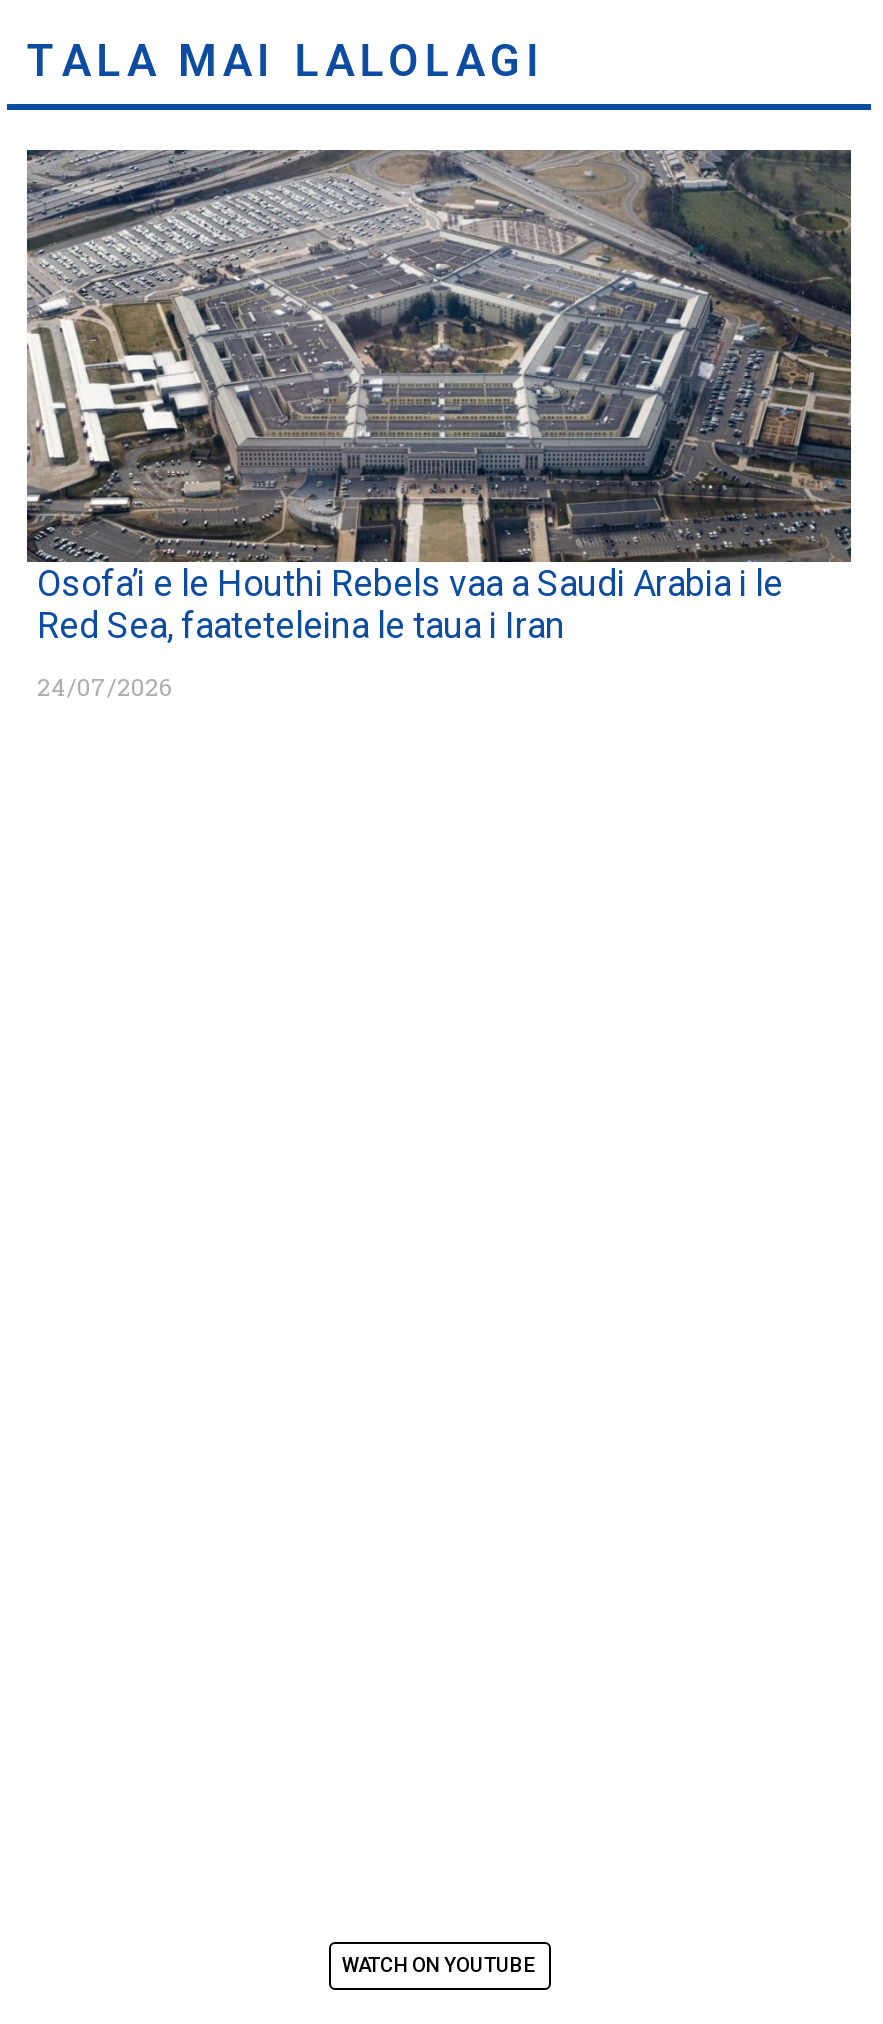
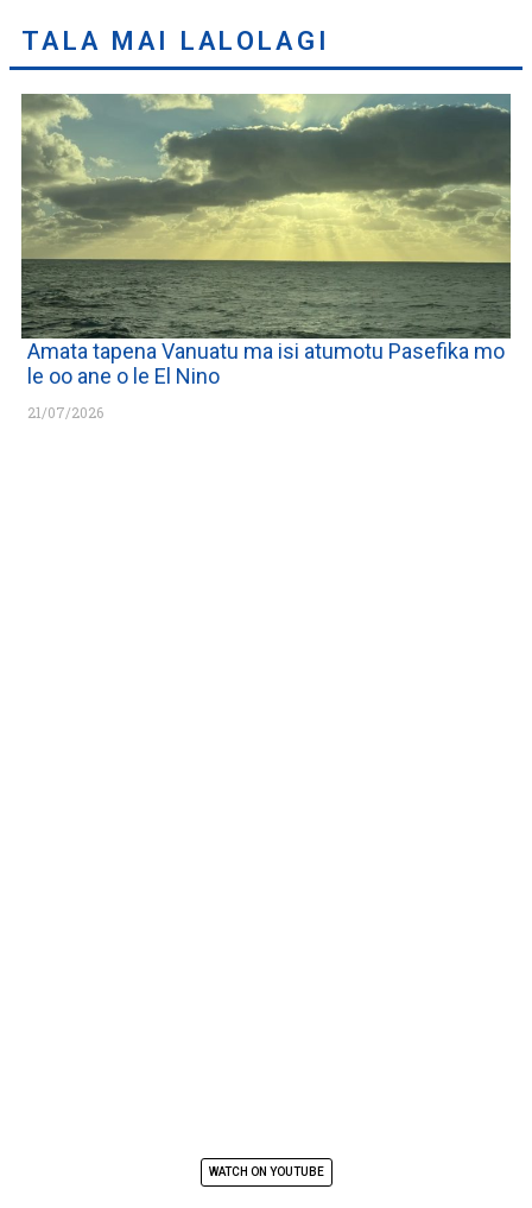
- [image]
- Osofa’i e le Houthi Rebels vaa a Saudi Arabia i le
- Red Sea, faateteleina le taua i Iran
+ [image]
+ Amata tapena Vanuatu ma isi atumotu Pasefika mo
+ le oo ane o le El Nino

- 24/07/2026
+ 21/07/2026
